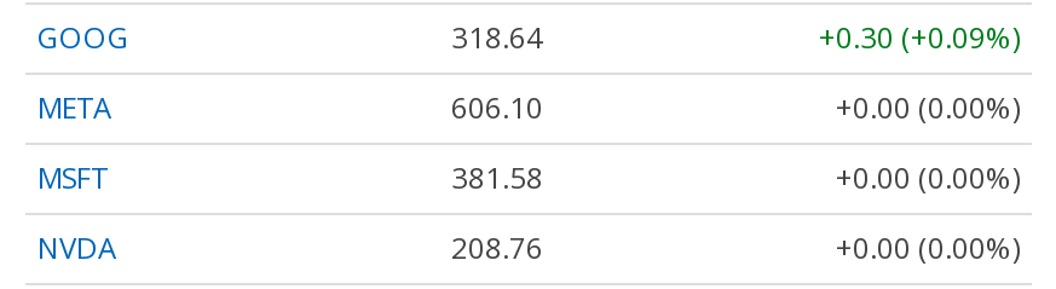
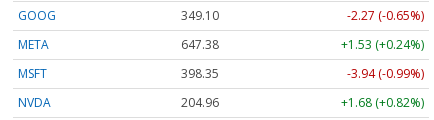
- 318.64
+ 349.10

- +0.30 (+0.09%)
+ -2.27 (-0.65%)

- 606.10
+ 647.38

- +0.00 (0.00%)
+ +1.53 (+0.24%)

- 381.58
+ 398.35

- +0.00 (0.00%)
+ -3.94 (-0.99%)

- 208.76
+ 204.96

- +0.00 (0.00%)
+ +1.68 (+0.82%)
